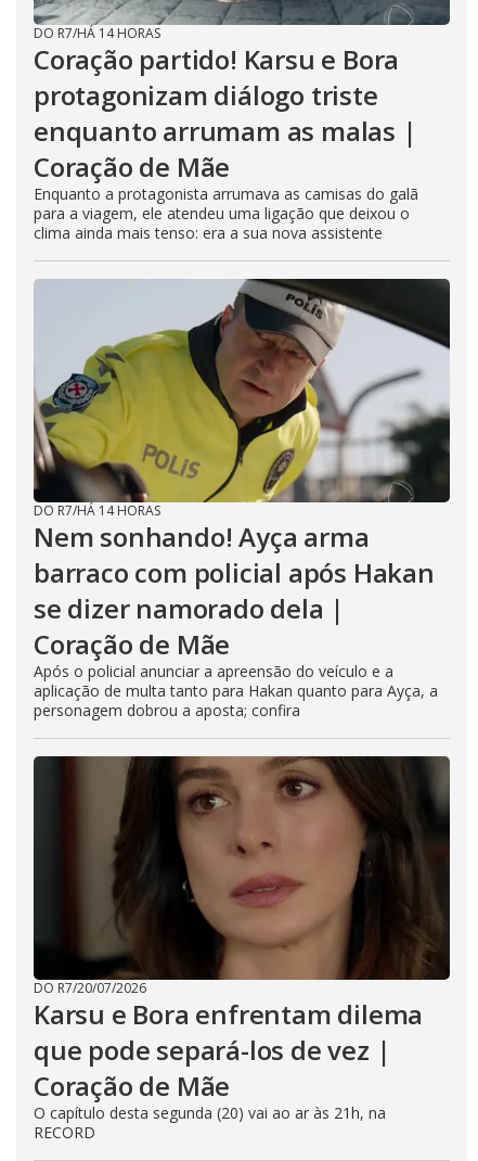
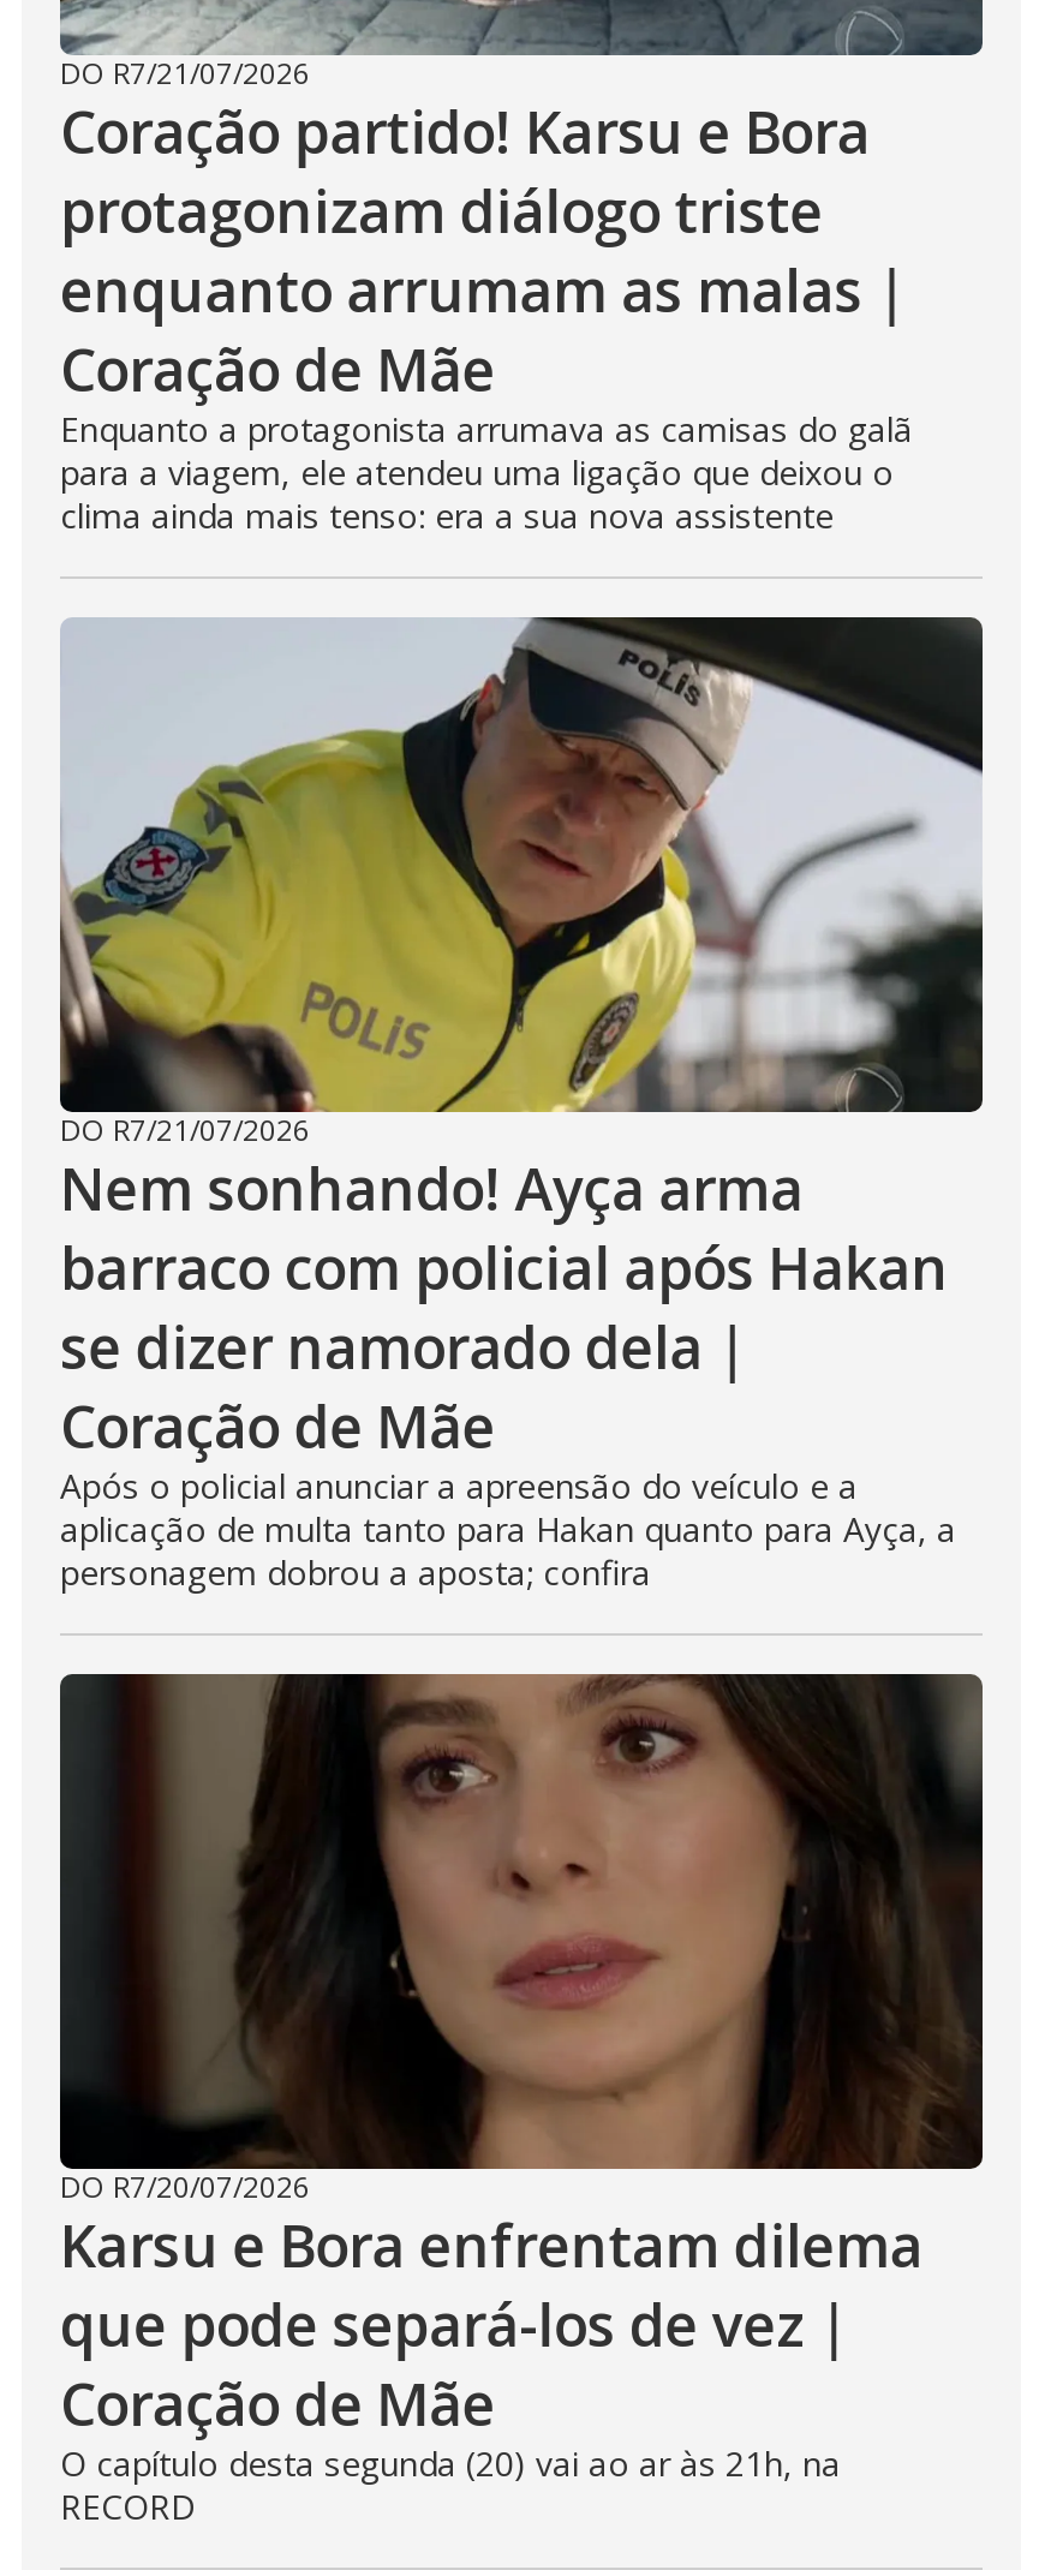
- DO R7/HÁ 14 HORAS
+ DO R7/21/07/2026

- DO R7/HÁ 14 HORAS
+ DO R7/21/07/2026
